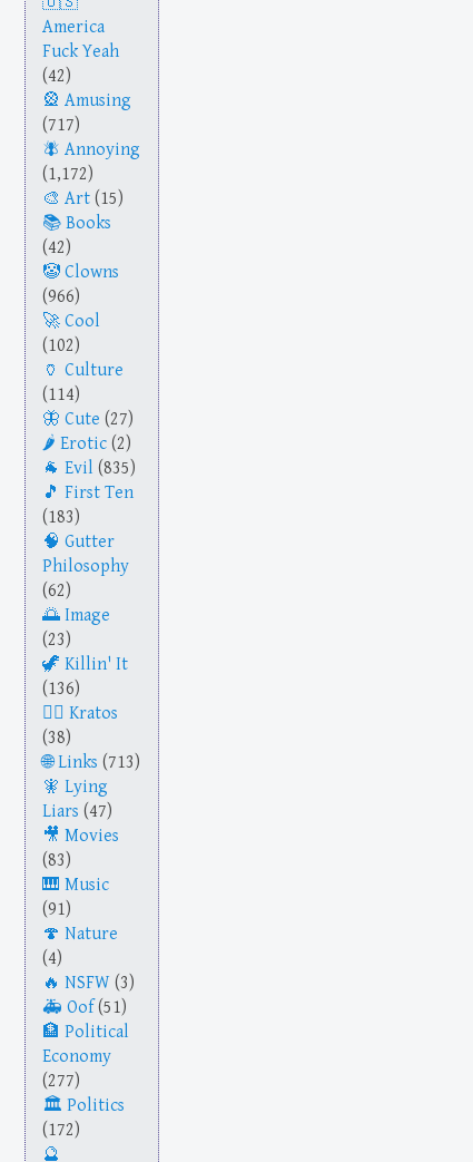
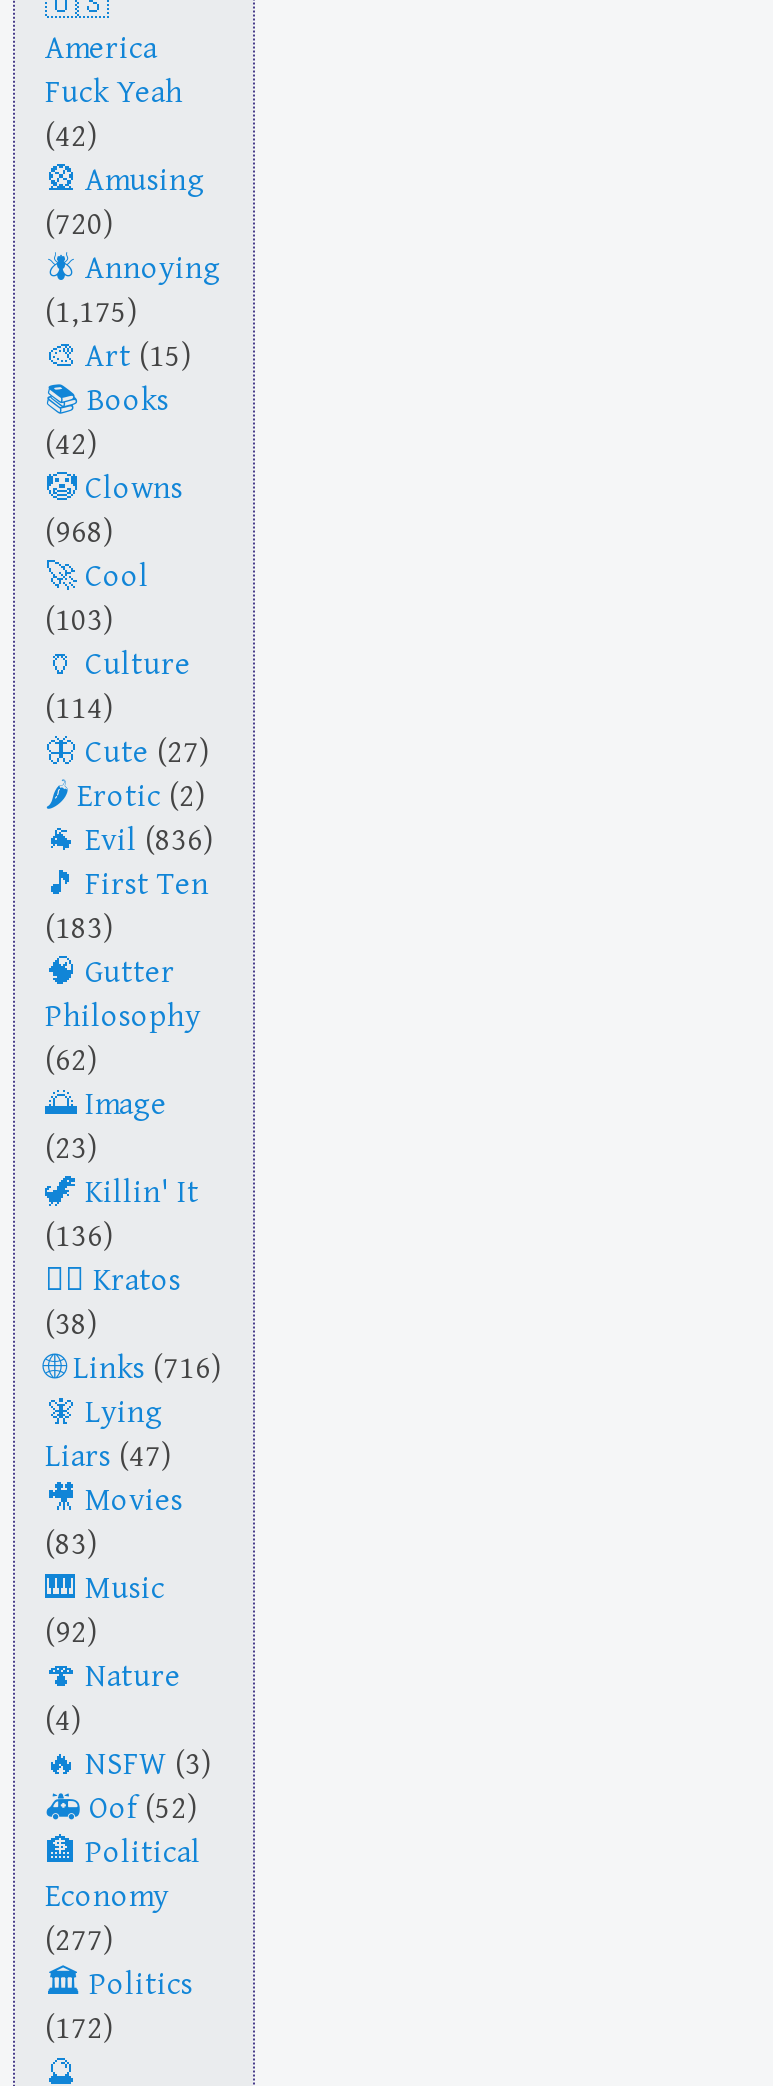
- (717)
+ (720)

- (1,172)
+ (1,175)

- (966)
+ (968)

- (102)
+ (103)

- Evil (835)
+ Evil (836)

- Links (713)
+ Links (716)

- (91)
+ (92)

- Oof (51)
+ Oof (52)
